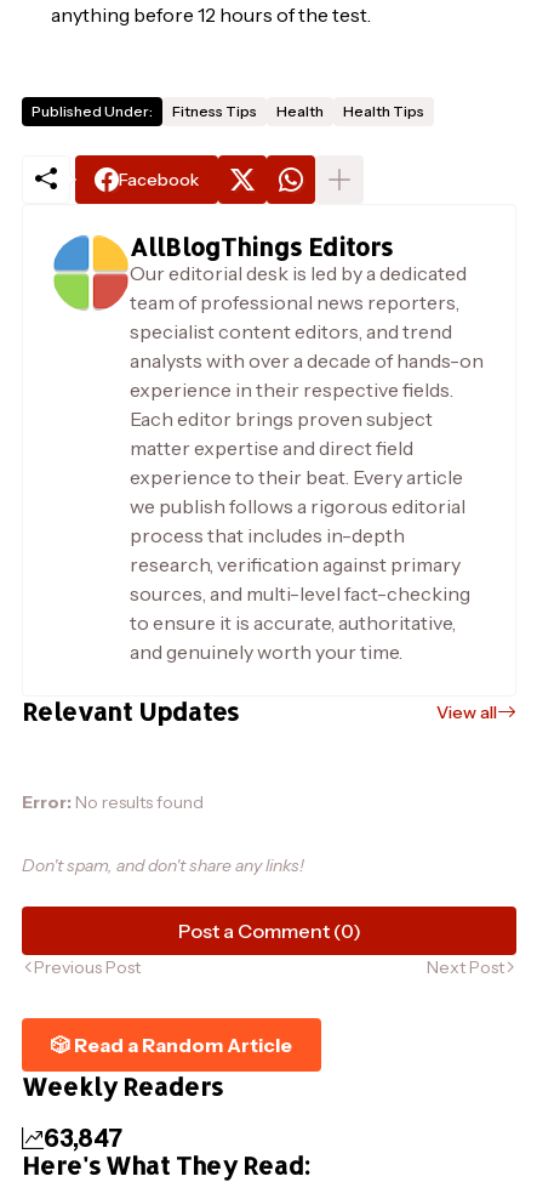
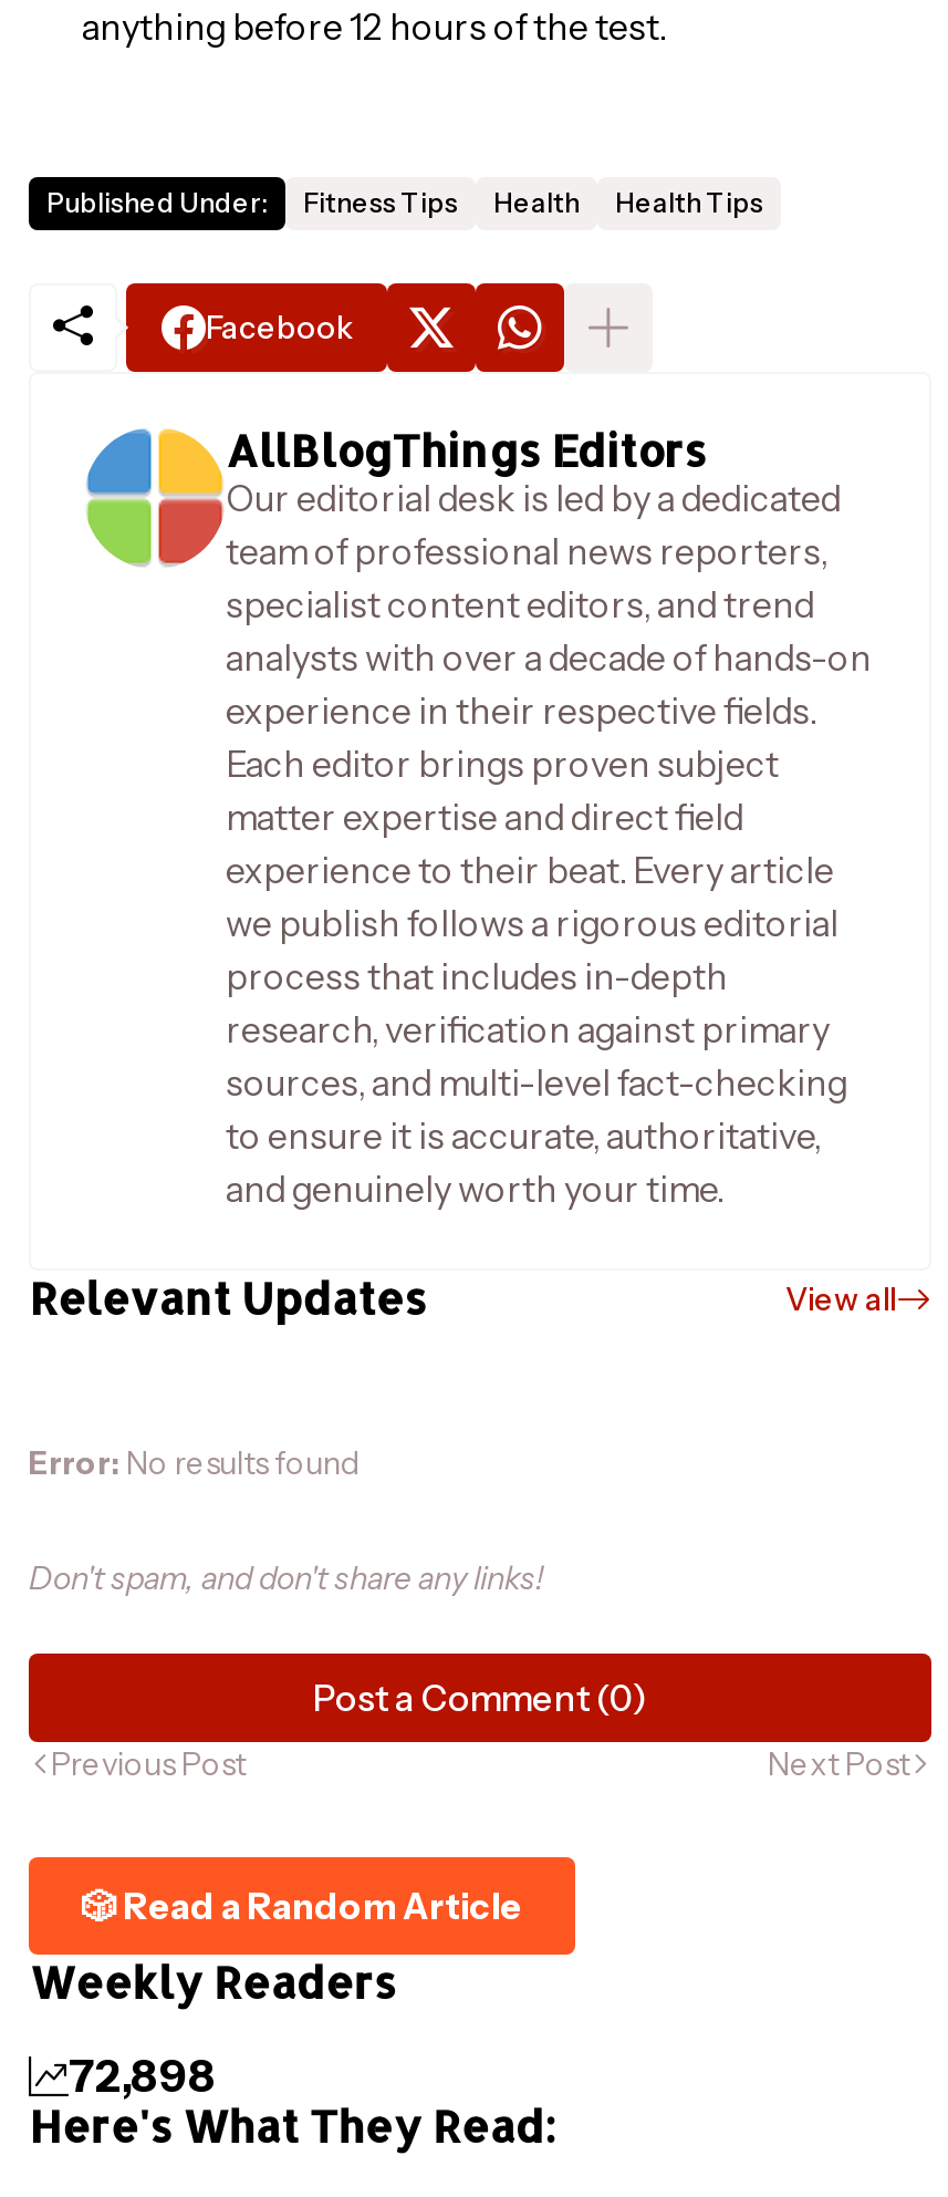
- 63,847
+ 72,898
